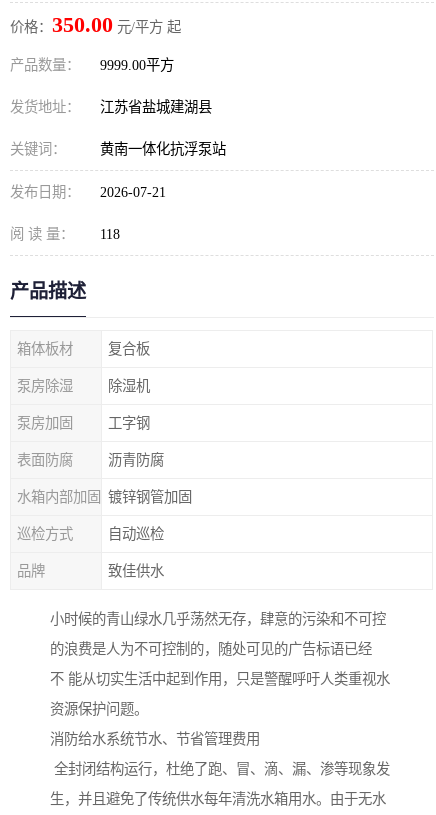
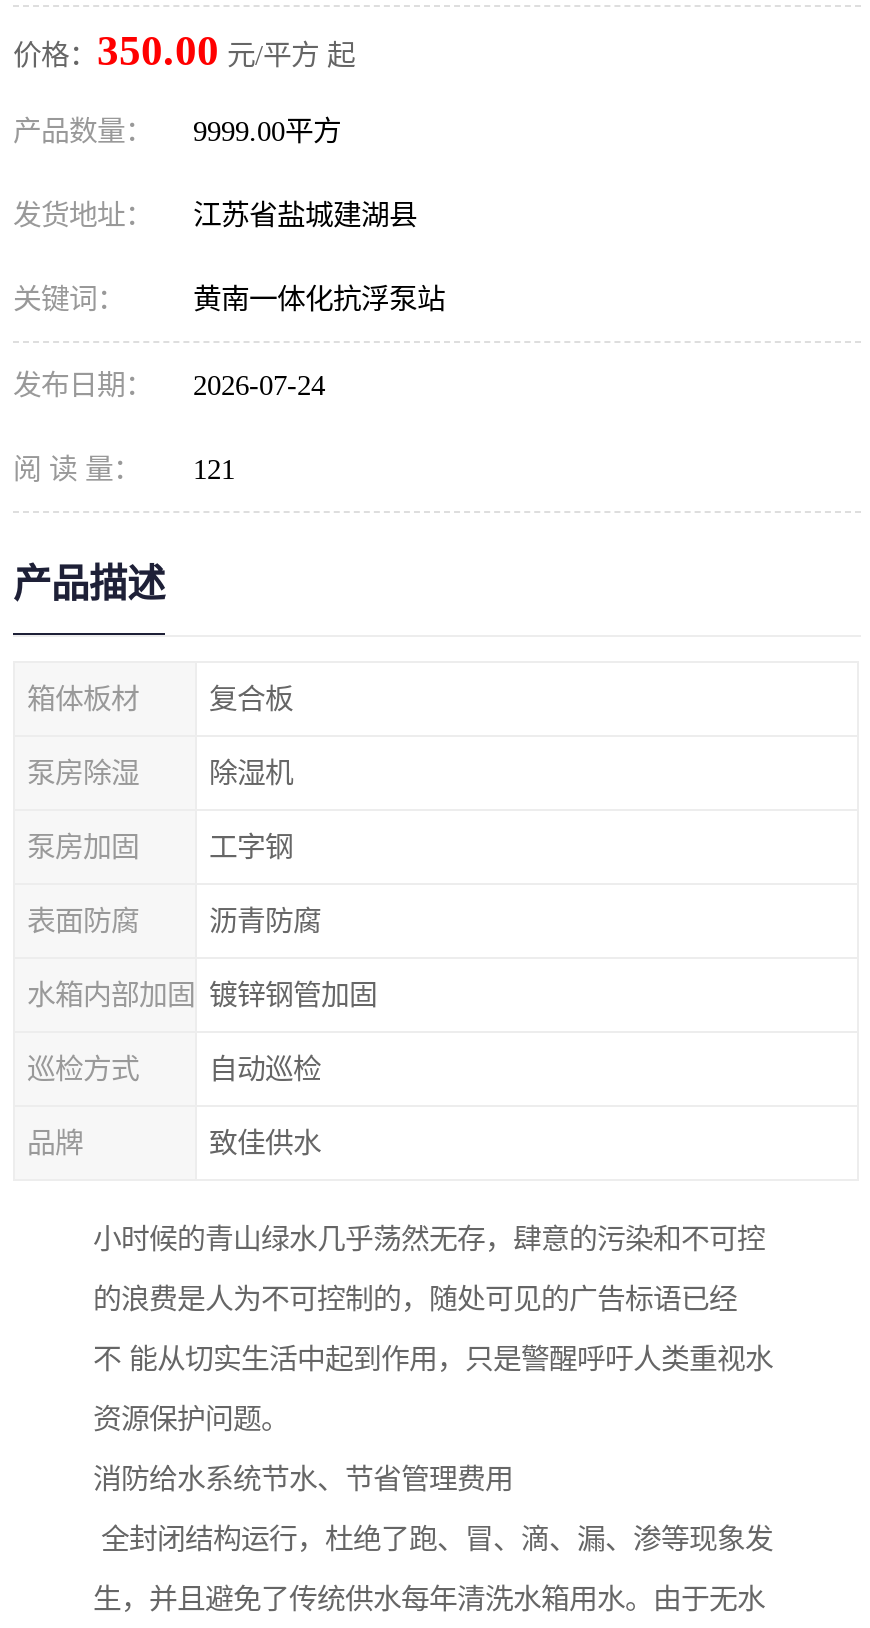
- 发布日期： 2026-07-21
+ 发布日期： 2026-07-24

- 阅 读 量： 118
+ 阅 读 量： 121
